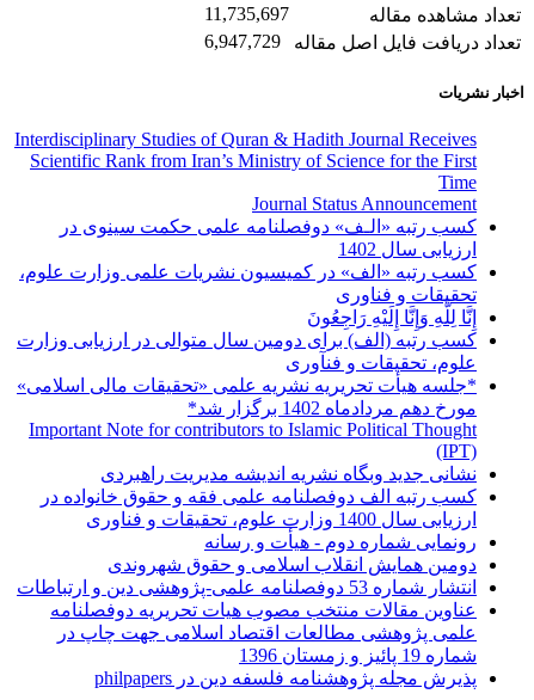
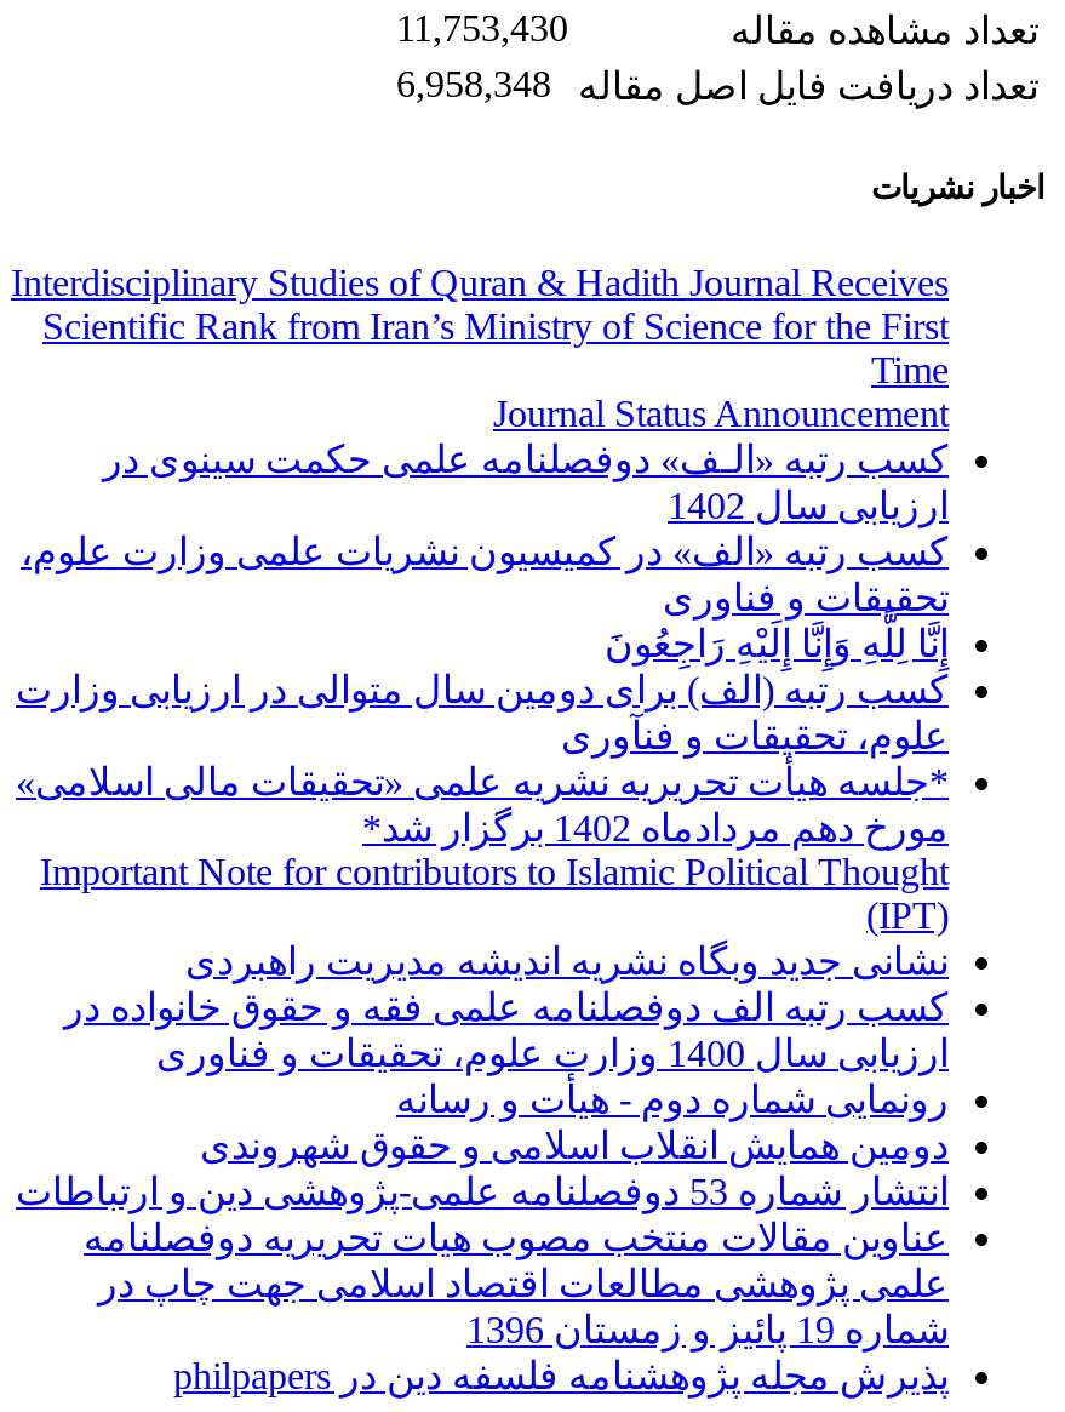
- 11,735,697
+ 11,753,430

- تعداد دریافت فایل اصل مقاله 6,947,729
+ تعداد دریافت فایل اصل مقاله 6,958,348
